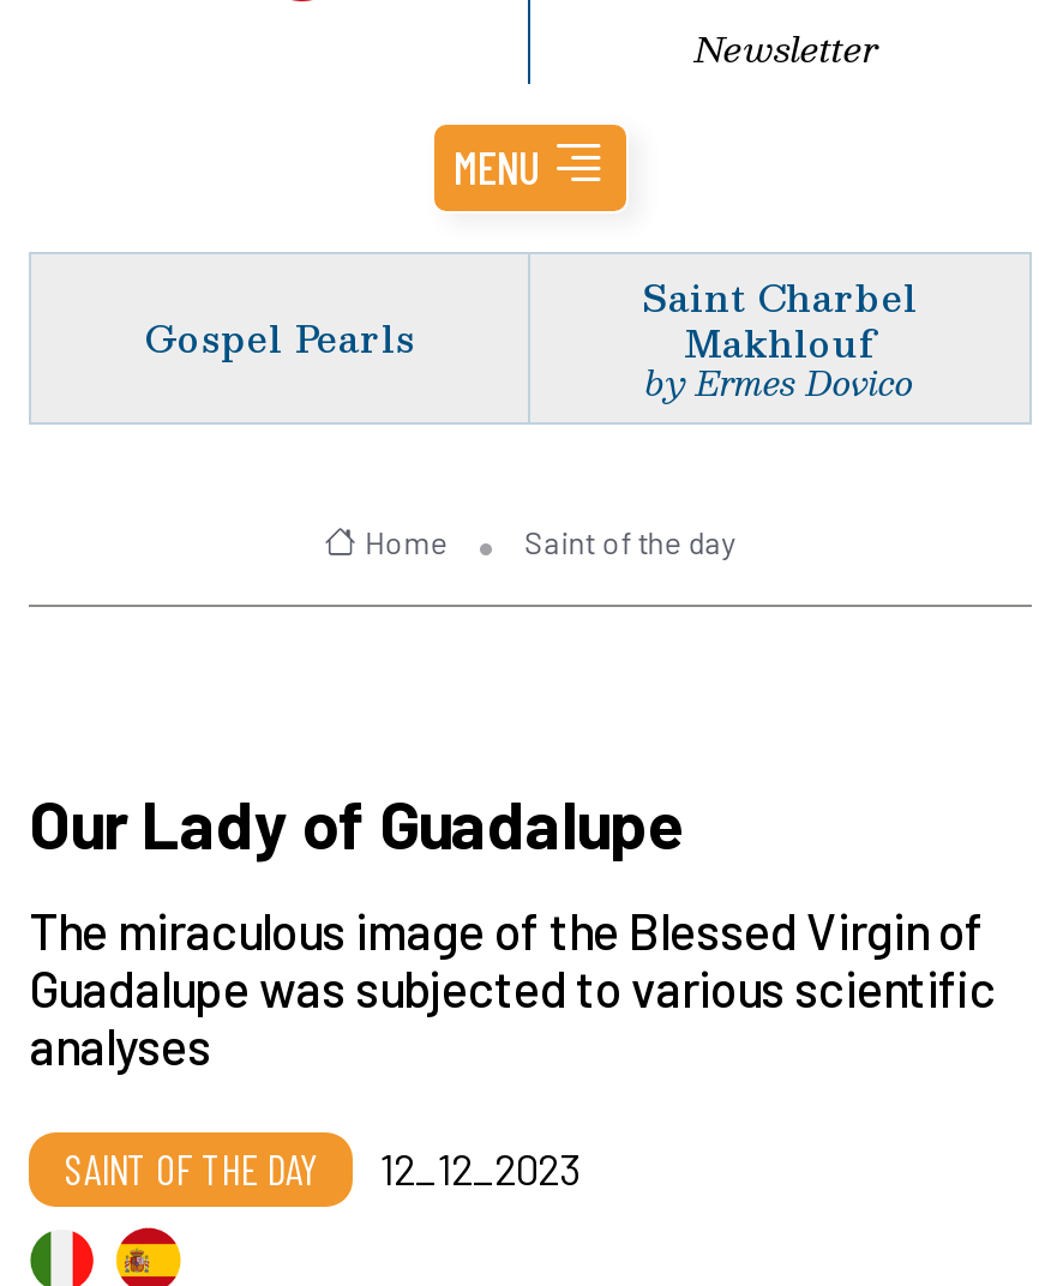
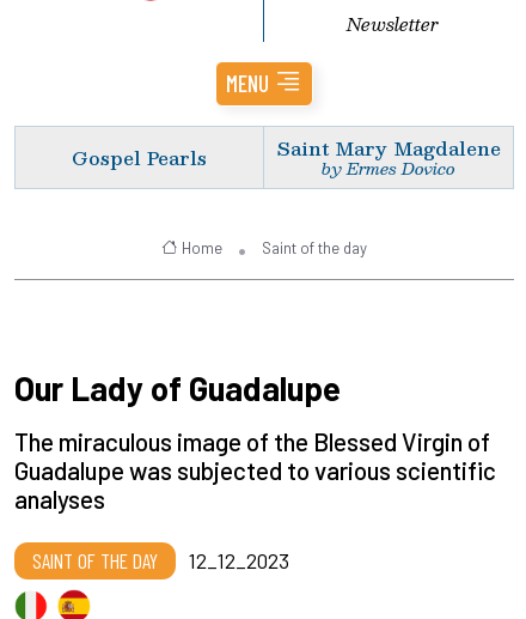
- Saint Charbel
- Makhlouf
+ Saint Mary Magdalene
